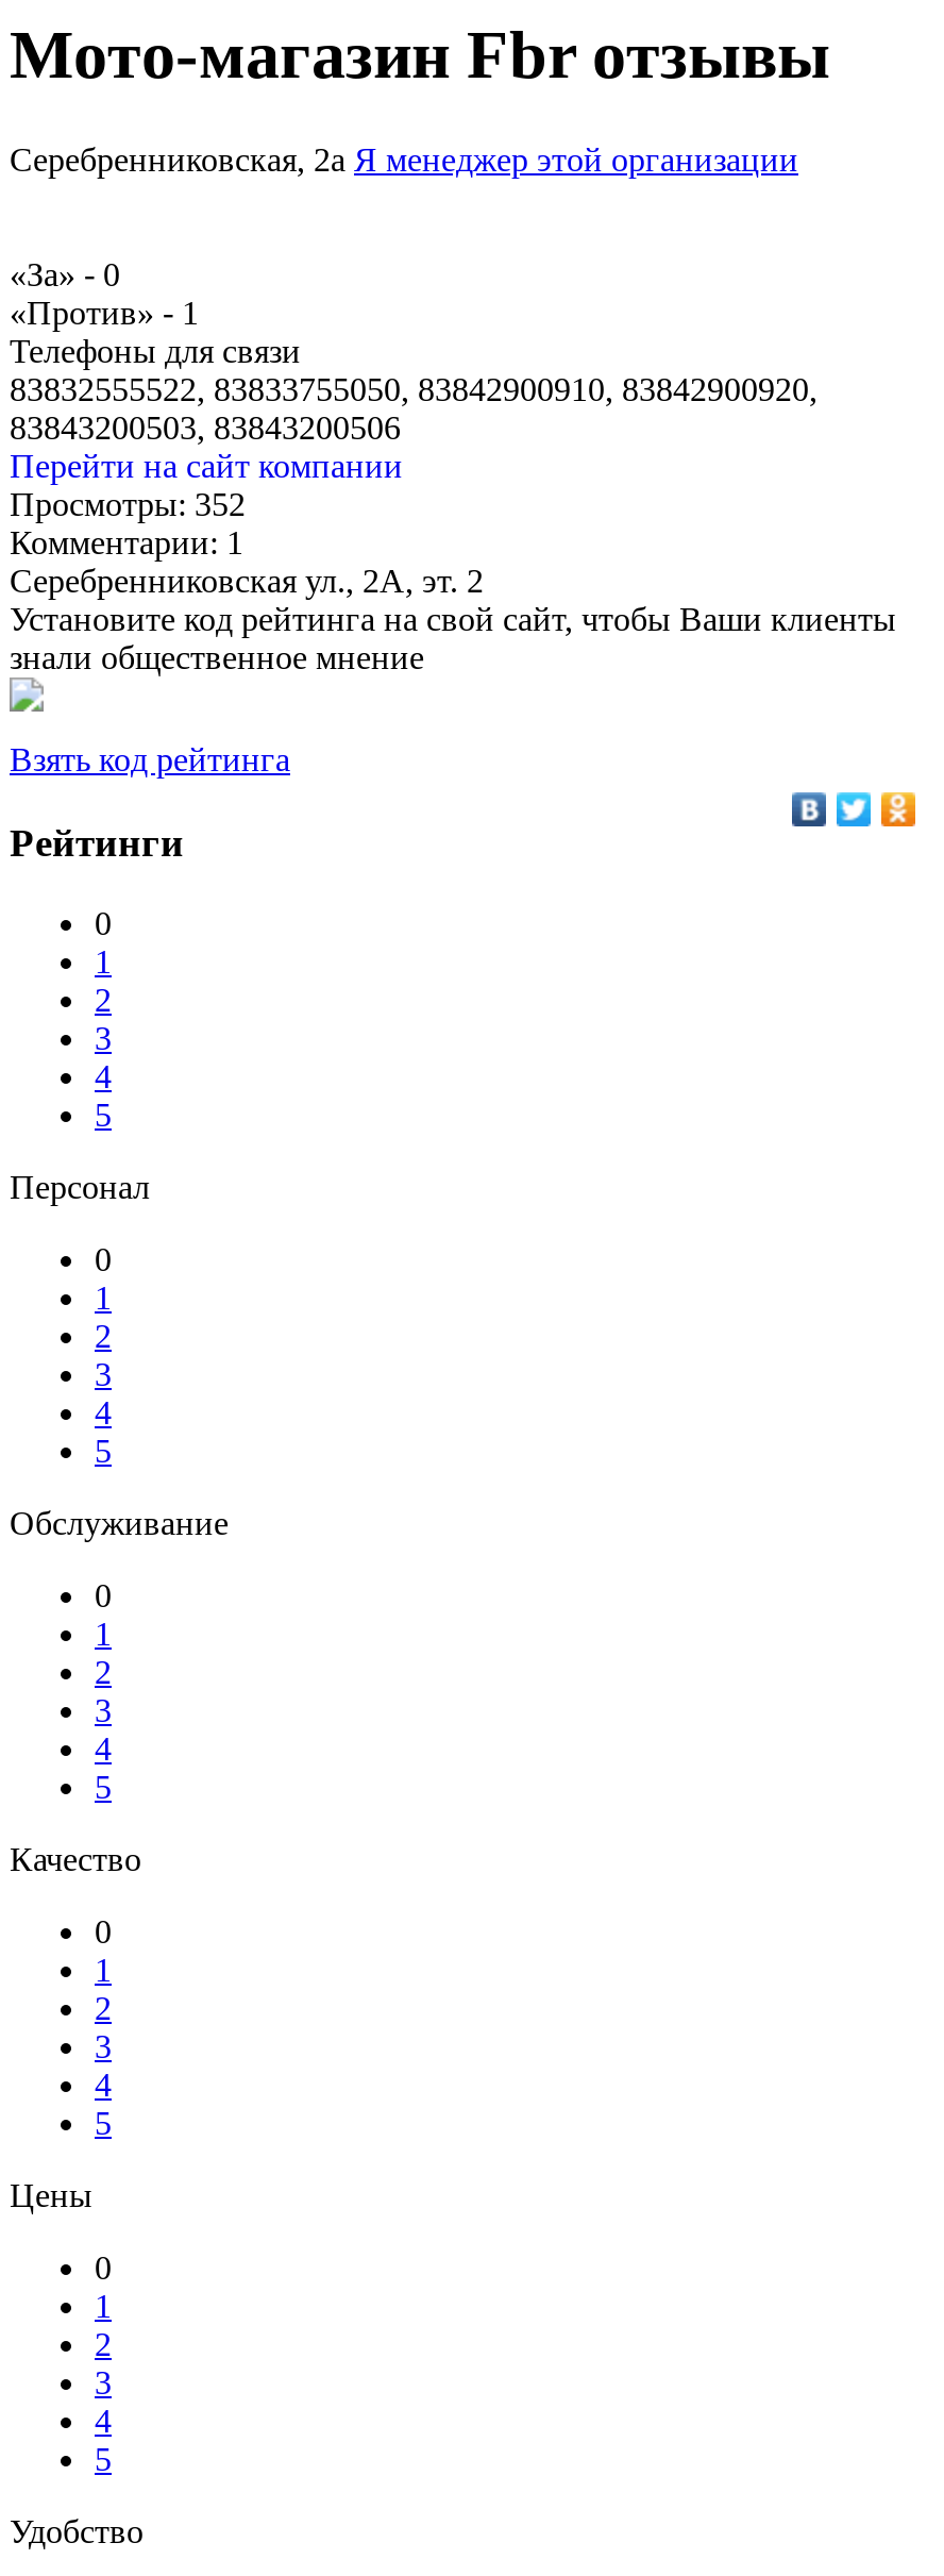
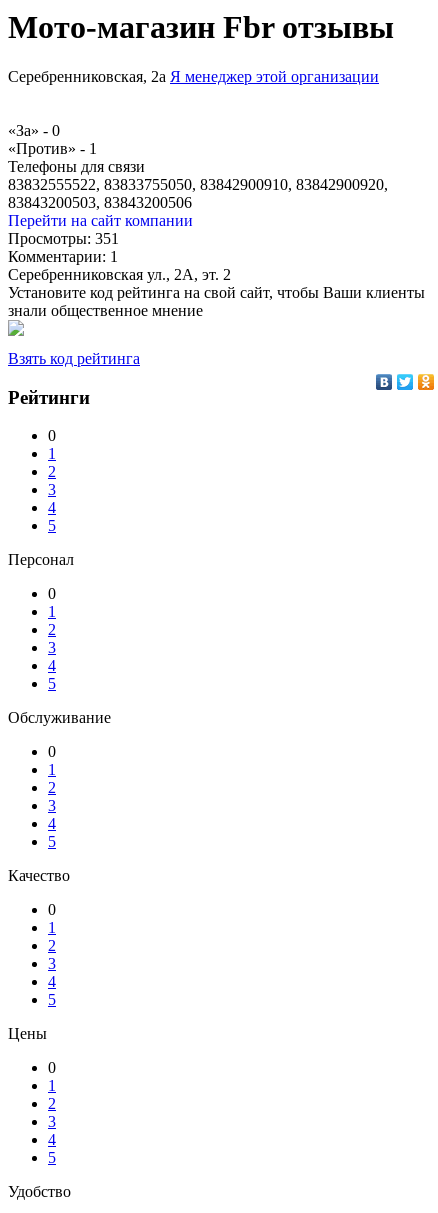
- Просмотры: 352
+ Просмотры: 351
